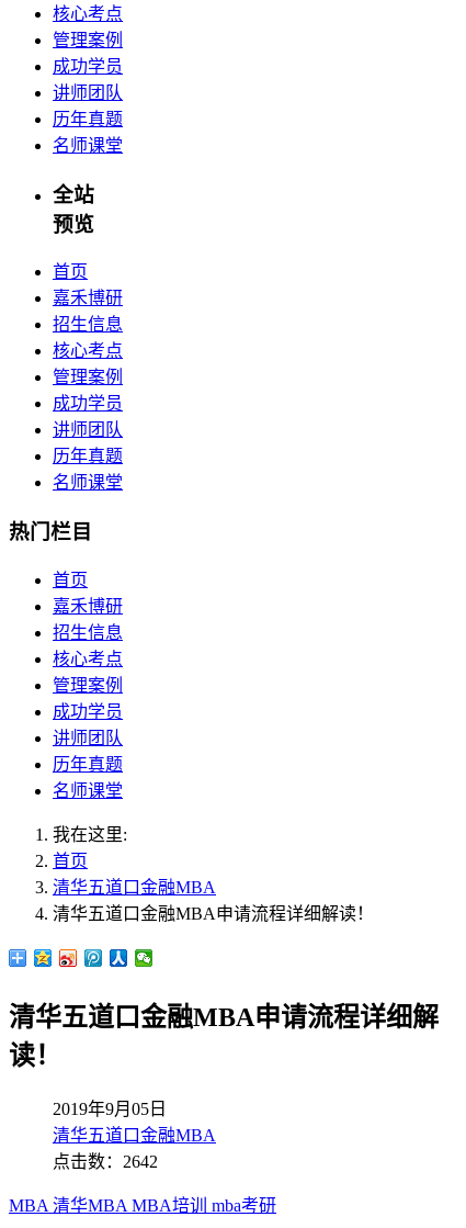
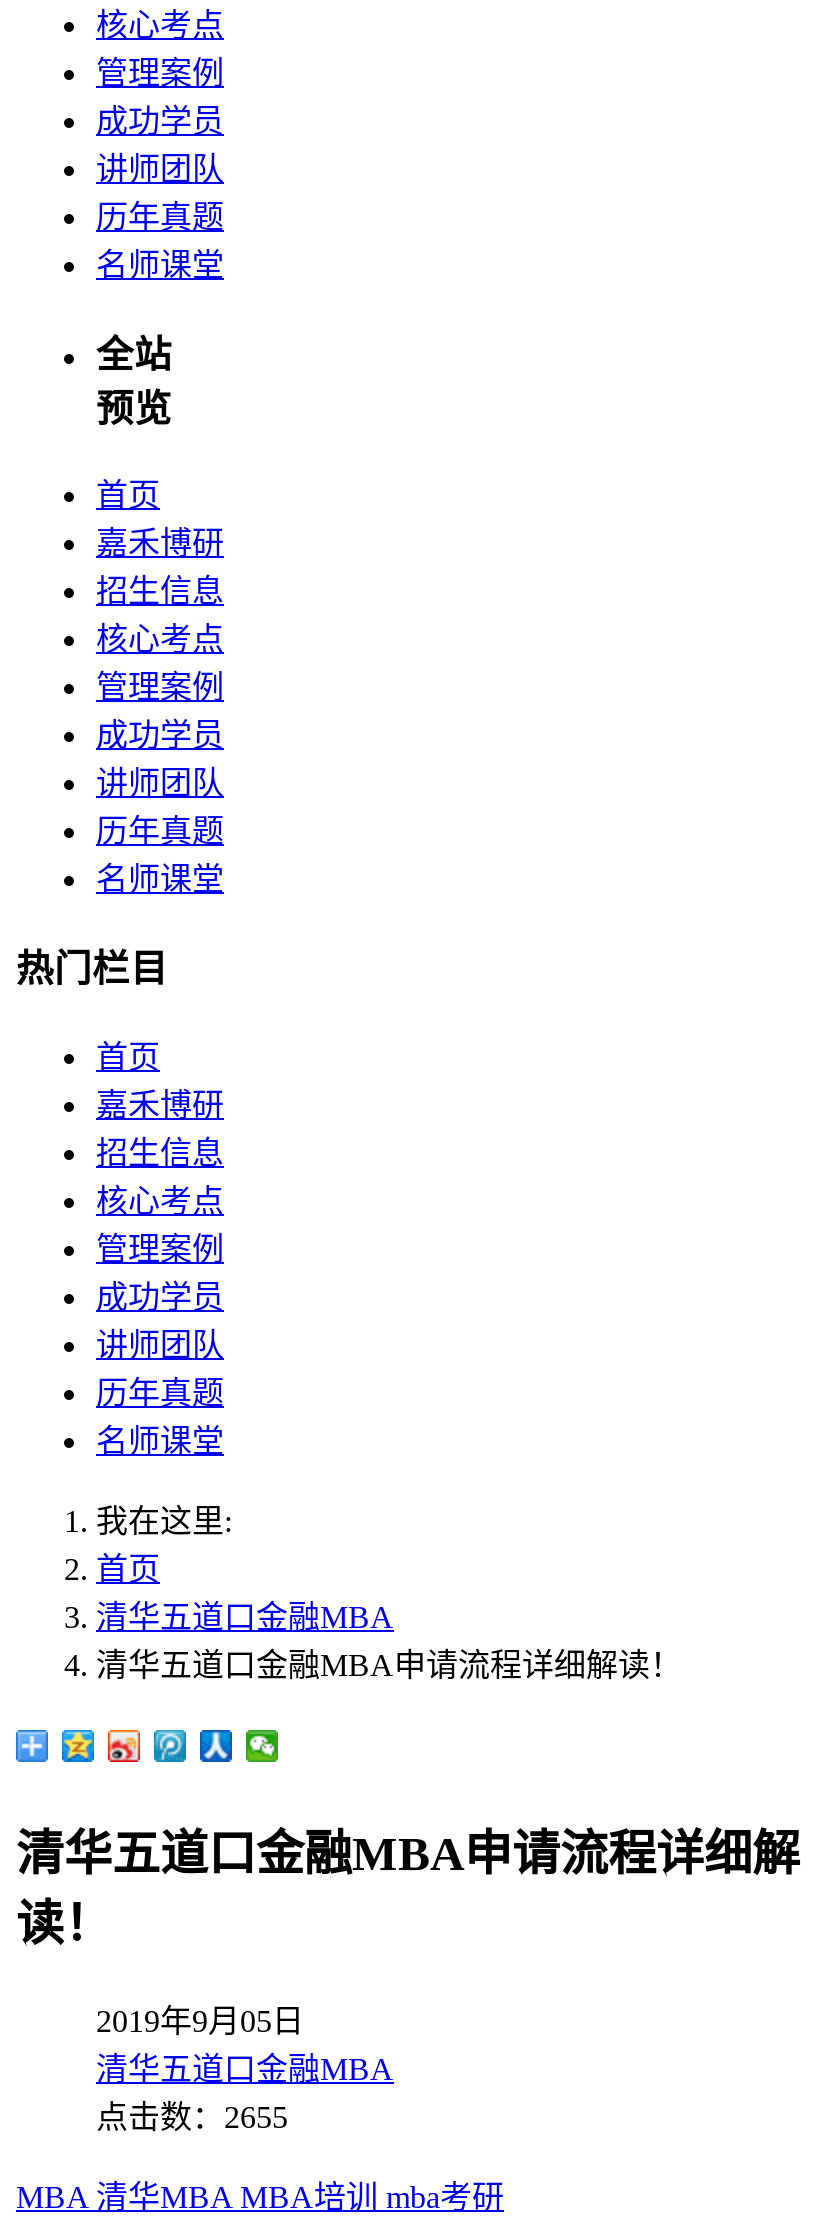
- 点击数：2642
+ 点击数：2655
